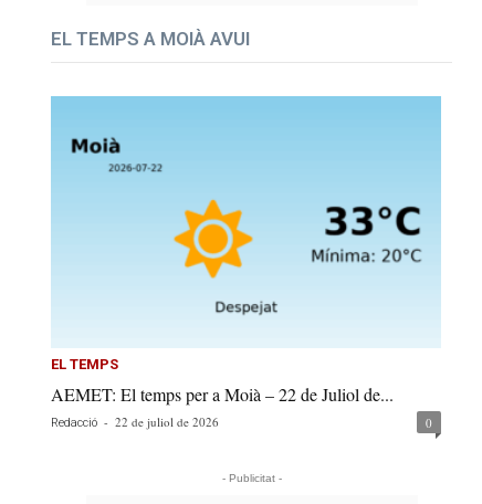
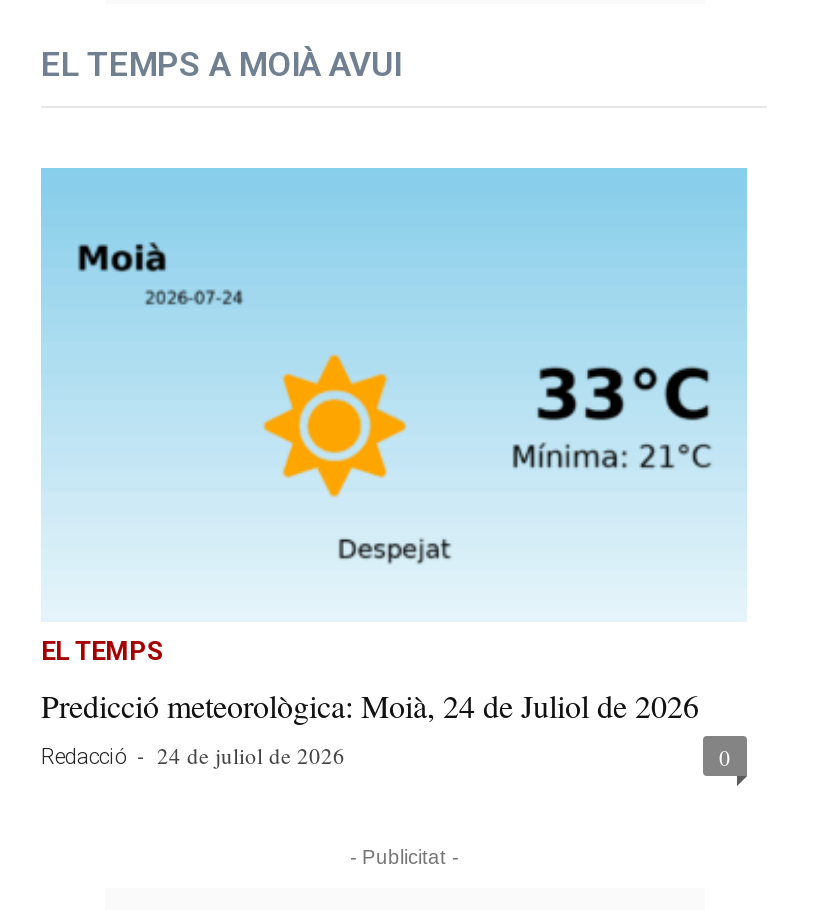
- AEMET: El temps per a Moià – 22 de Juliol de...
- Redacció - 22 de juliol de 2026
+ Predicció meteorològica: Moià, 24 de Juliol de 2026
+ Redacció - 24 de juliol de 2026
